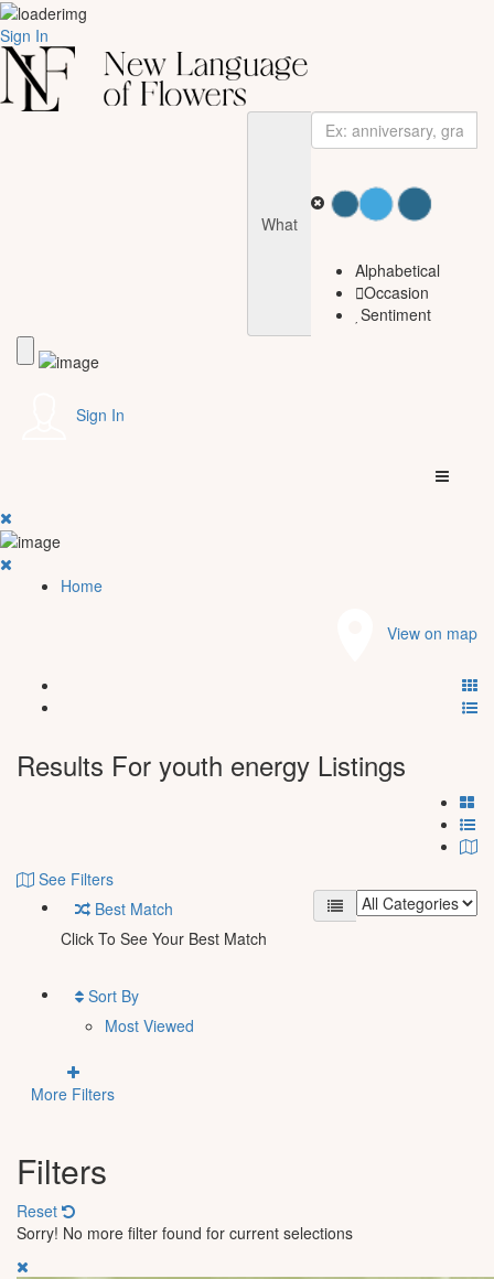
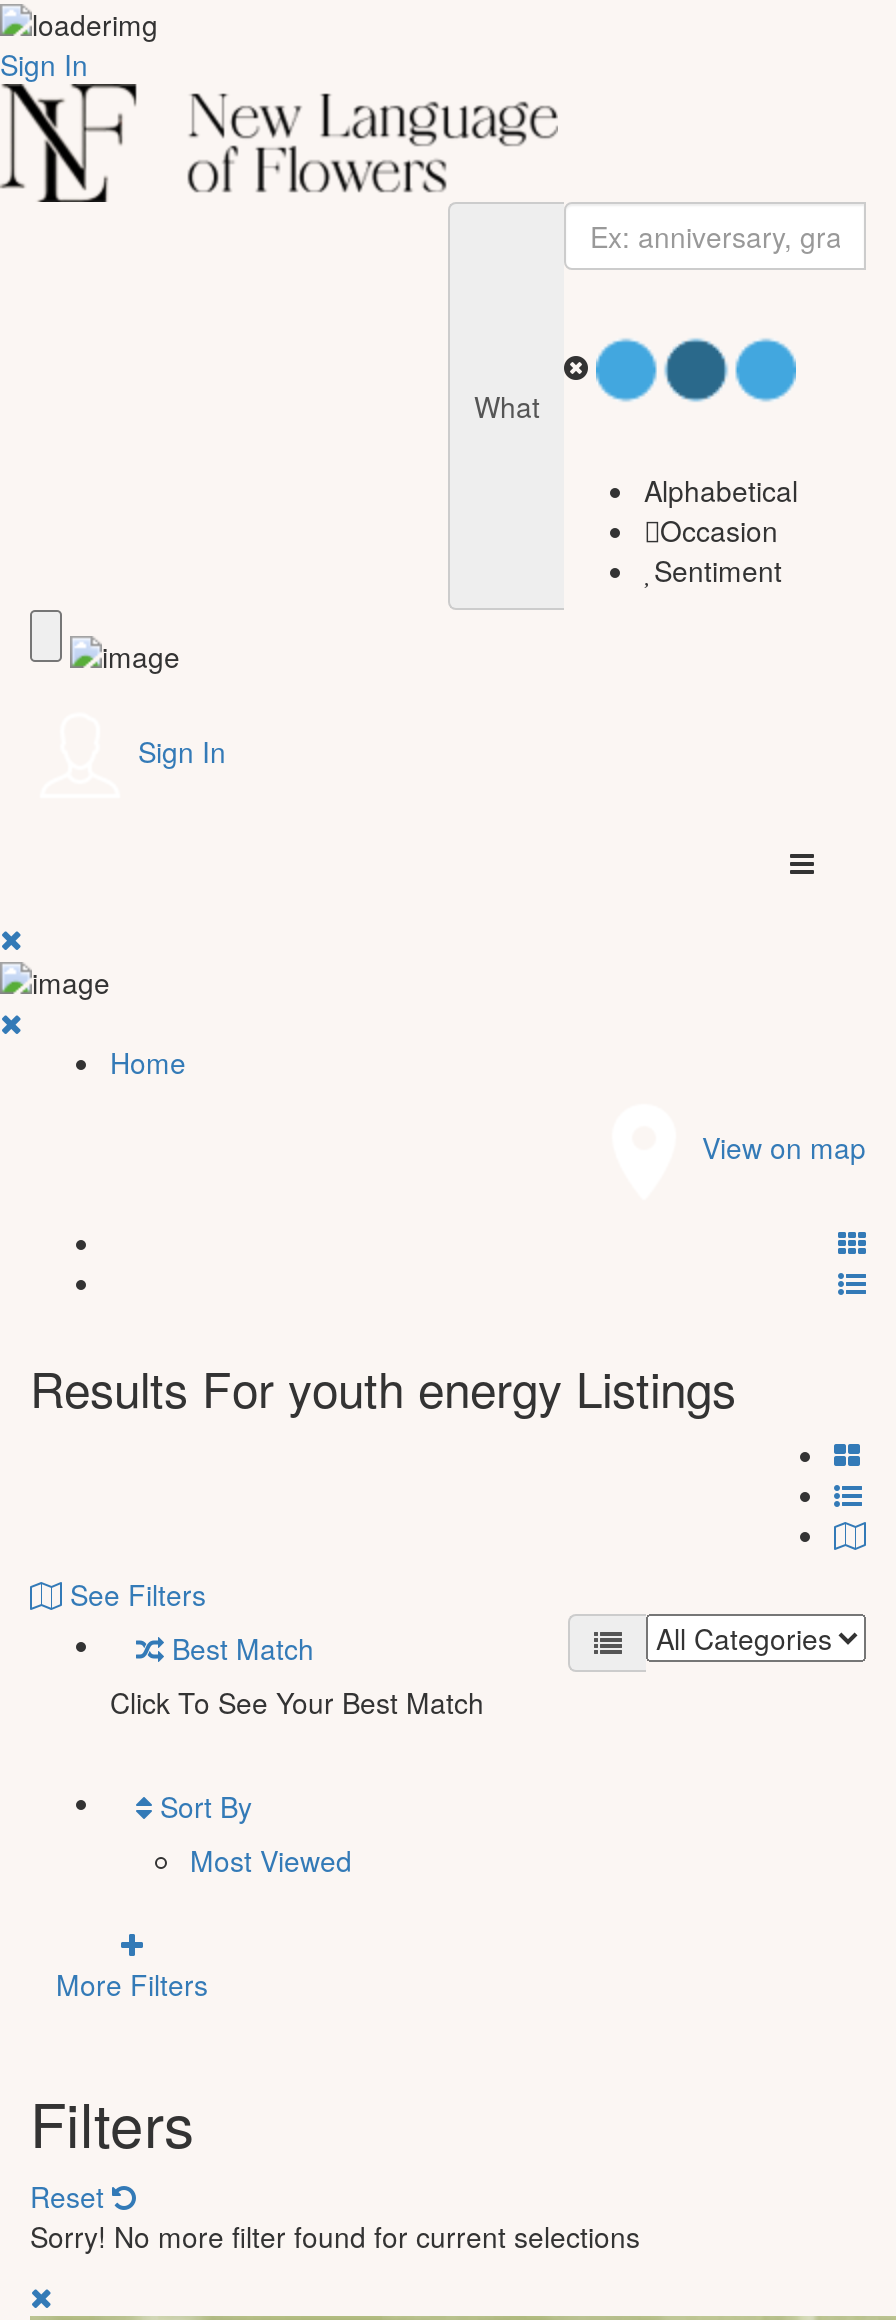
- [image]
+ [image]
